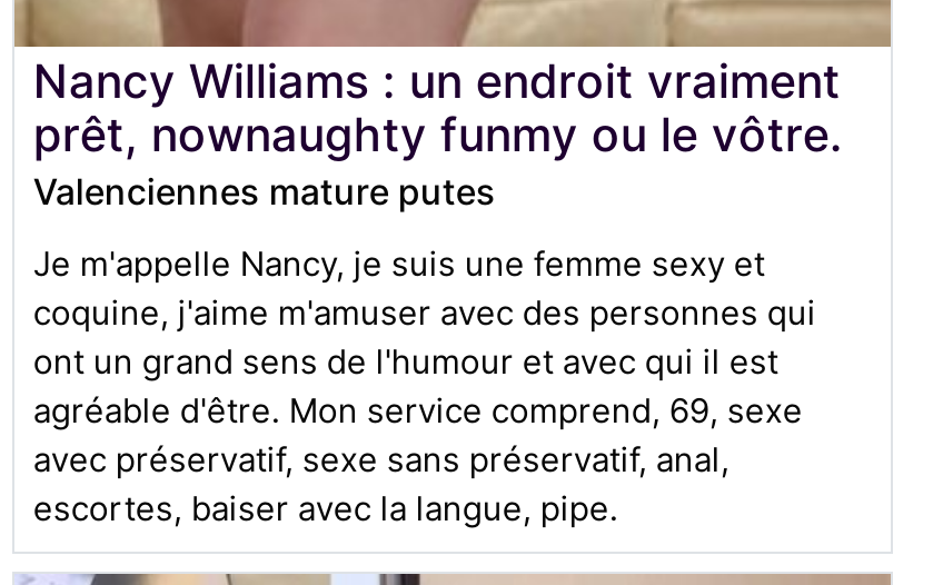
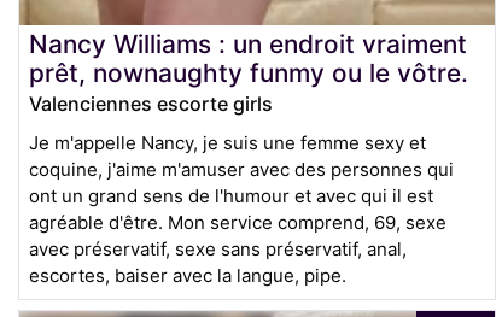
- Valenciennes mature putes
+ Valenciennes escorte girls
